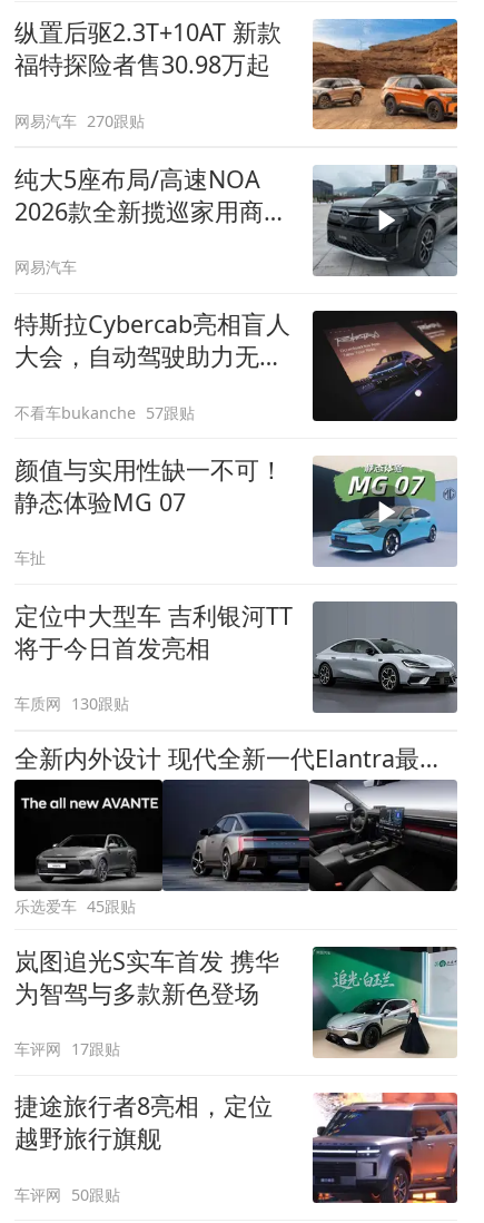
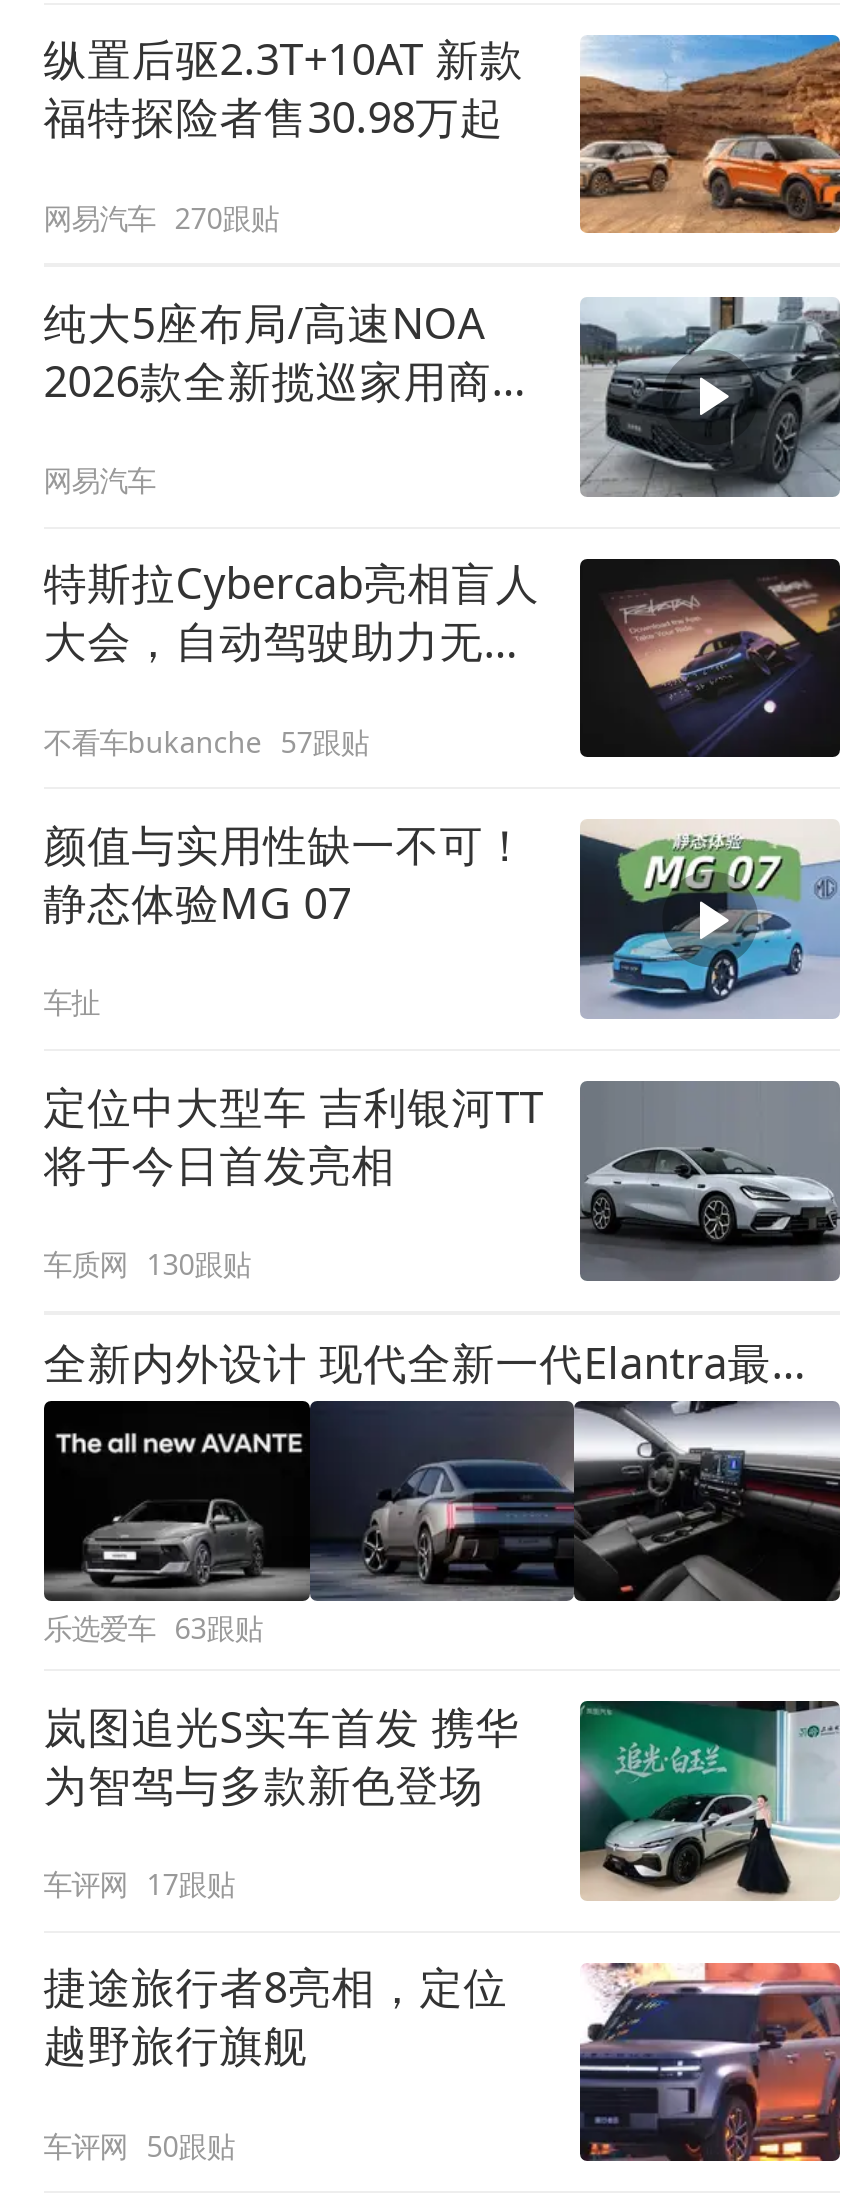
- 乐选爱车 45跟贴
+ 乐选爱车 63跟贴
